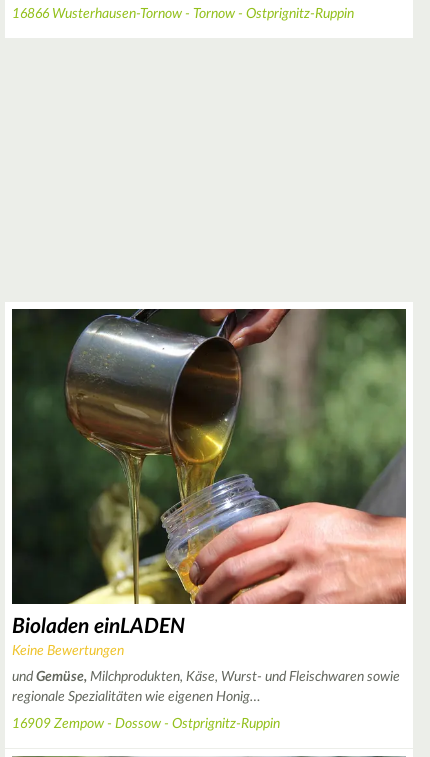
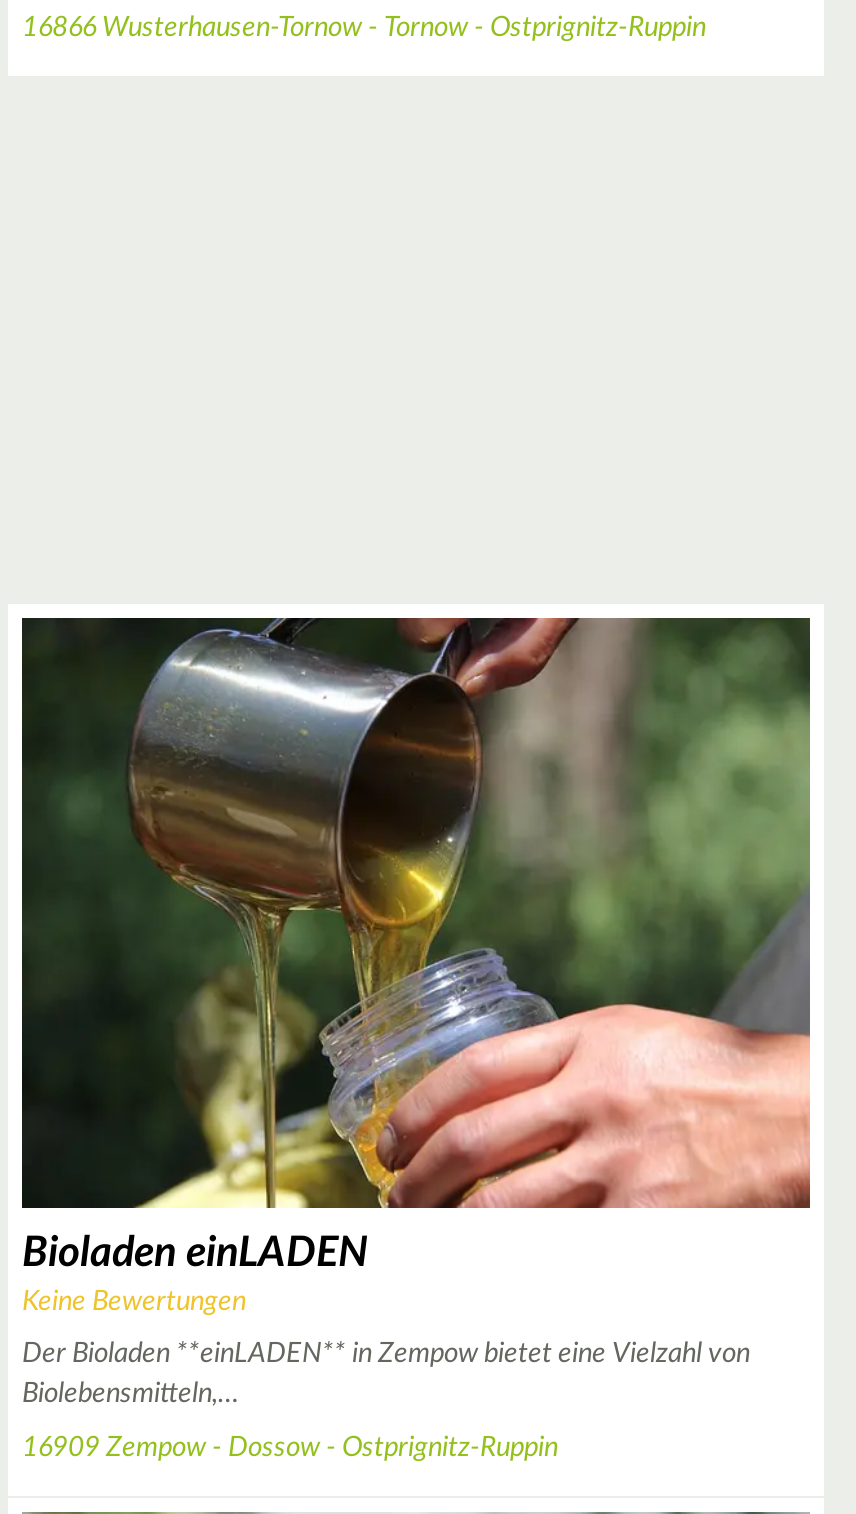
- und Gemüse, Milchprodukten, Käse, Wurst- und Fleischwaren sowie
- regionale Spezialitäten wie eigenen Honig…
+ Der Bioladen **einLADEN** in Zempow bietet eine Vielzahl von
+ Biolebensmitteln,…
